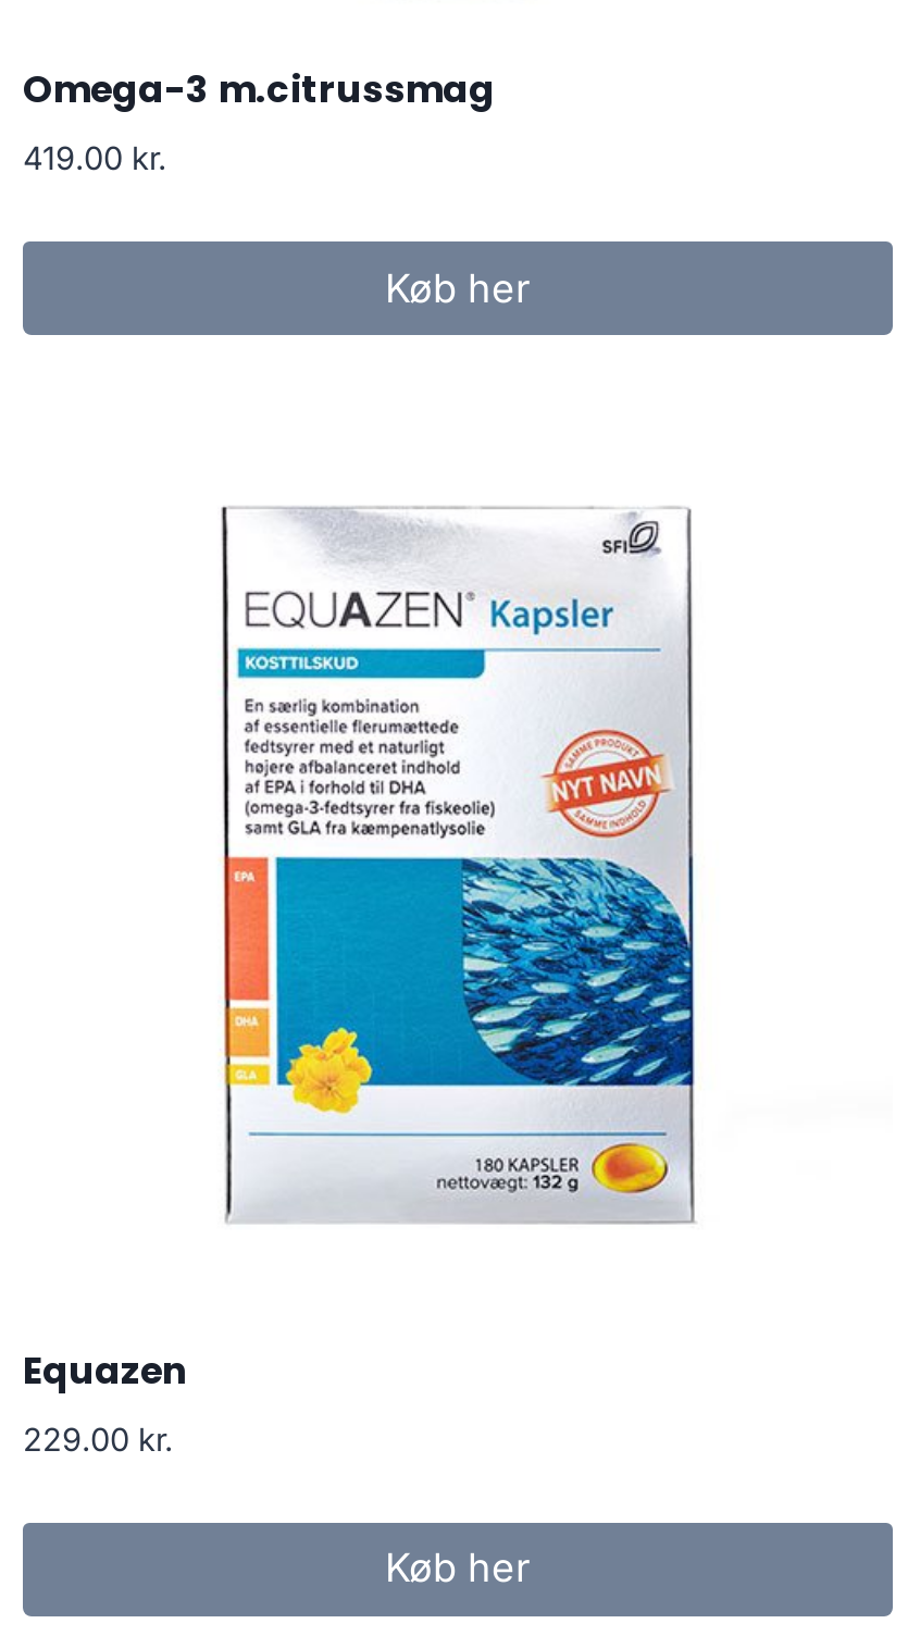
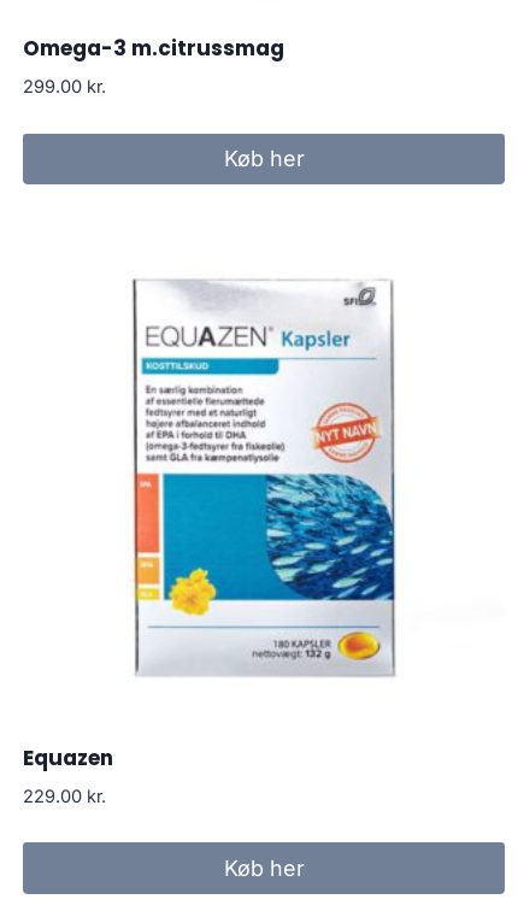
- 419.00 kr.
+ 299.00 kr.
